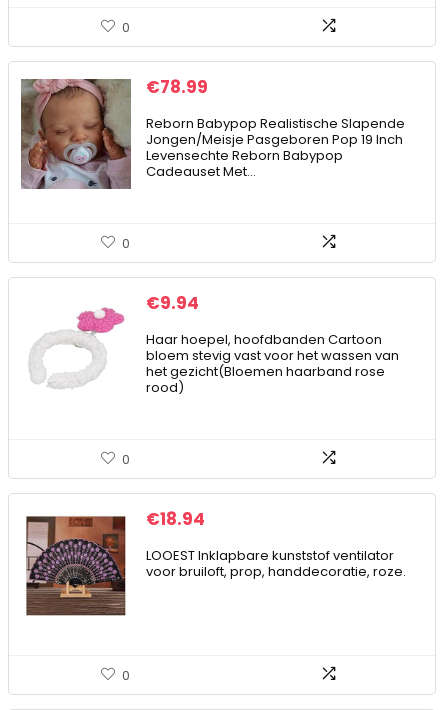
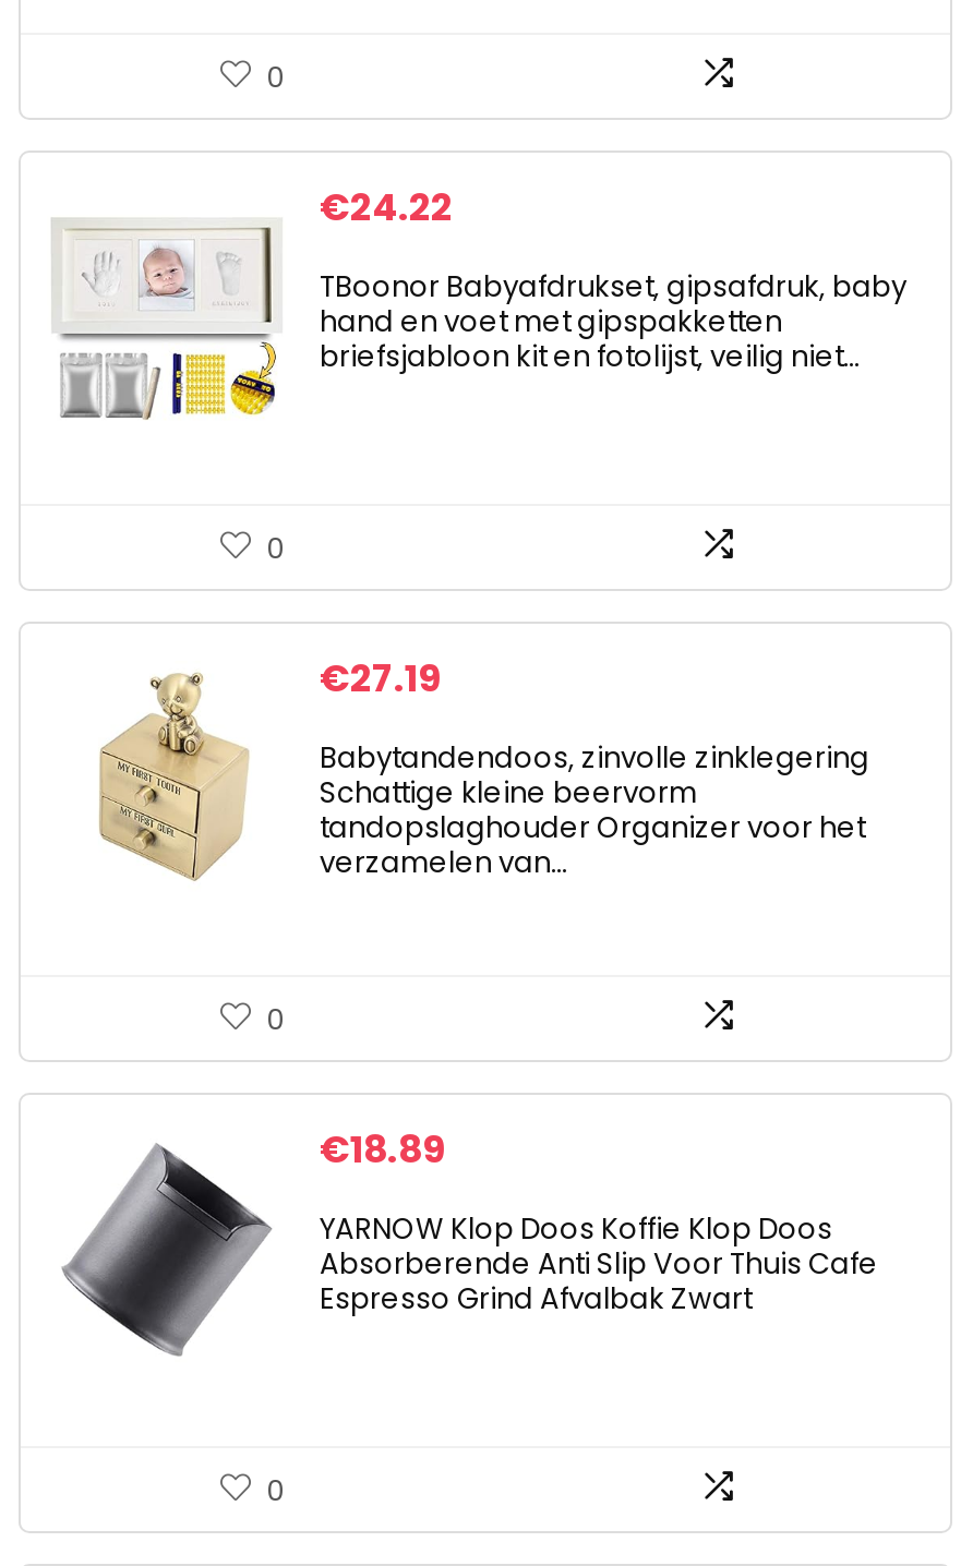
- [image]
- €78.99
+ [image]
+ €24.22

- Reborn Babypop Realistische Slapende
- Jongen/Meisje Pasgeboren Pop 19 Inch
- Levensechte Reborn Babypop
- Cadeauset Met…
+ TBoonor Babyafdrukset, gipsafdruk, baby
+ hand en voet met gipspakketten
+ briefsjabloon kit en fotolijst, veilig niet…

- [image]
- €9.94
+ [image]
+ €27.19

- Haar hoepel, hoofdbanden Cartoon
- bloem stevig vast voor het wassen van
- het gezicht(Bloemen haarband rose
- rood)
+ Babytandendoos, zinvolle zinklegering
+ Schattige kleine beervorm
+ tandopslaghouder Organizer voor het
+ verzamelen van…

- [image]
- €18.94
+ [image]
+ €18.89

- LOOEST Inklapbare kunststof ventilator
- voor bruiloft, prop, handdecoratie, roze.
+ YARNOW Klop Doos Koffie Klop Doos
+ Absorberende Anti Slip Voor Thuis Cafe
+ Espresso Grind Afvalbak Zwart
